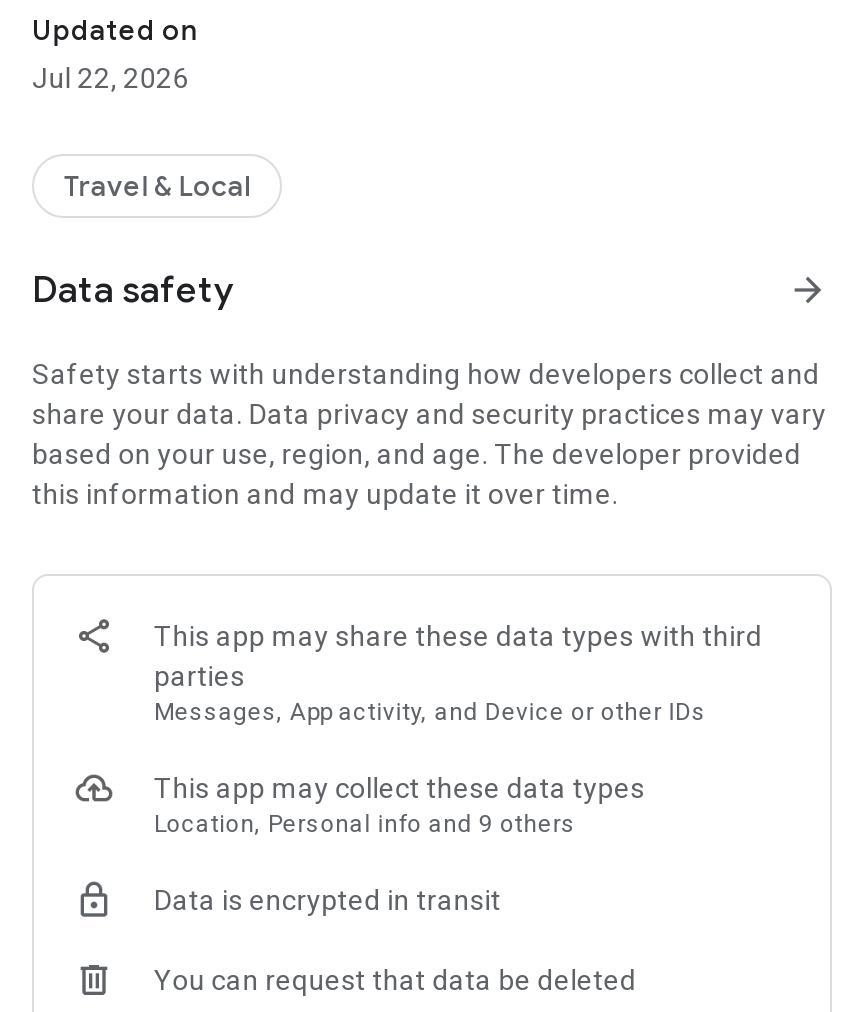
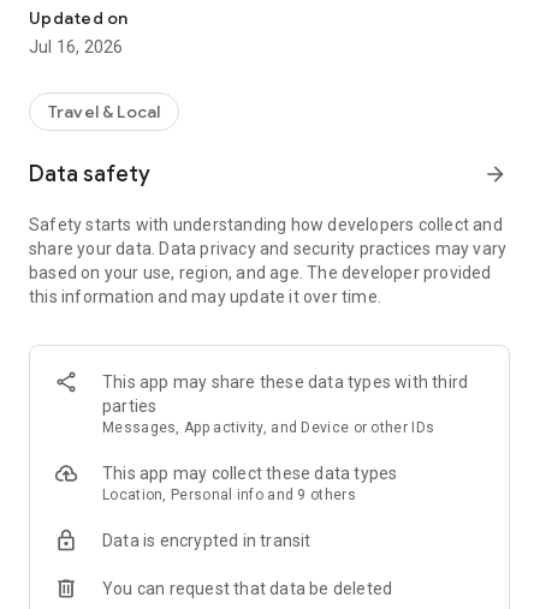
- Jul 22, 2026
+ Jul 16, 2026
